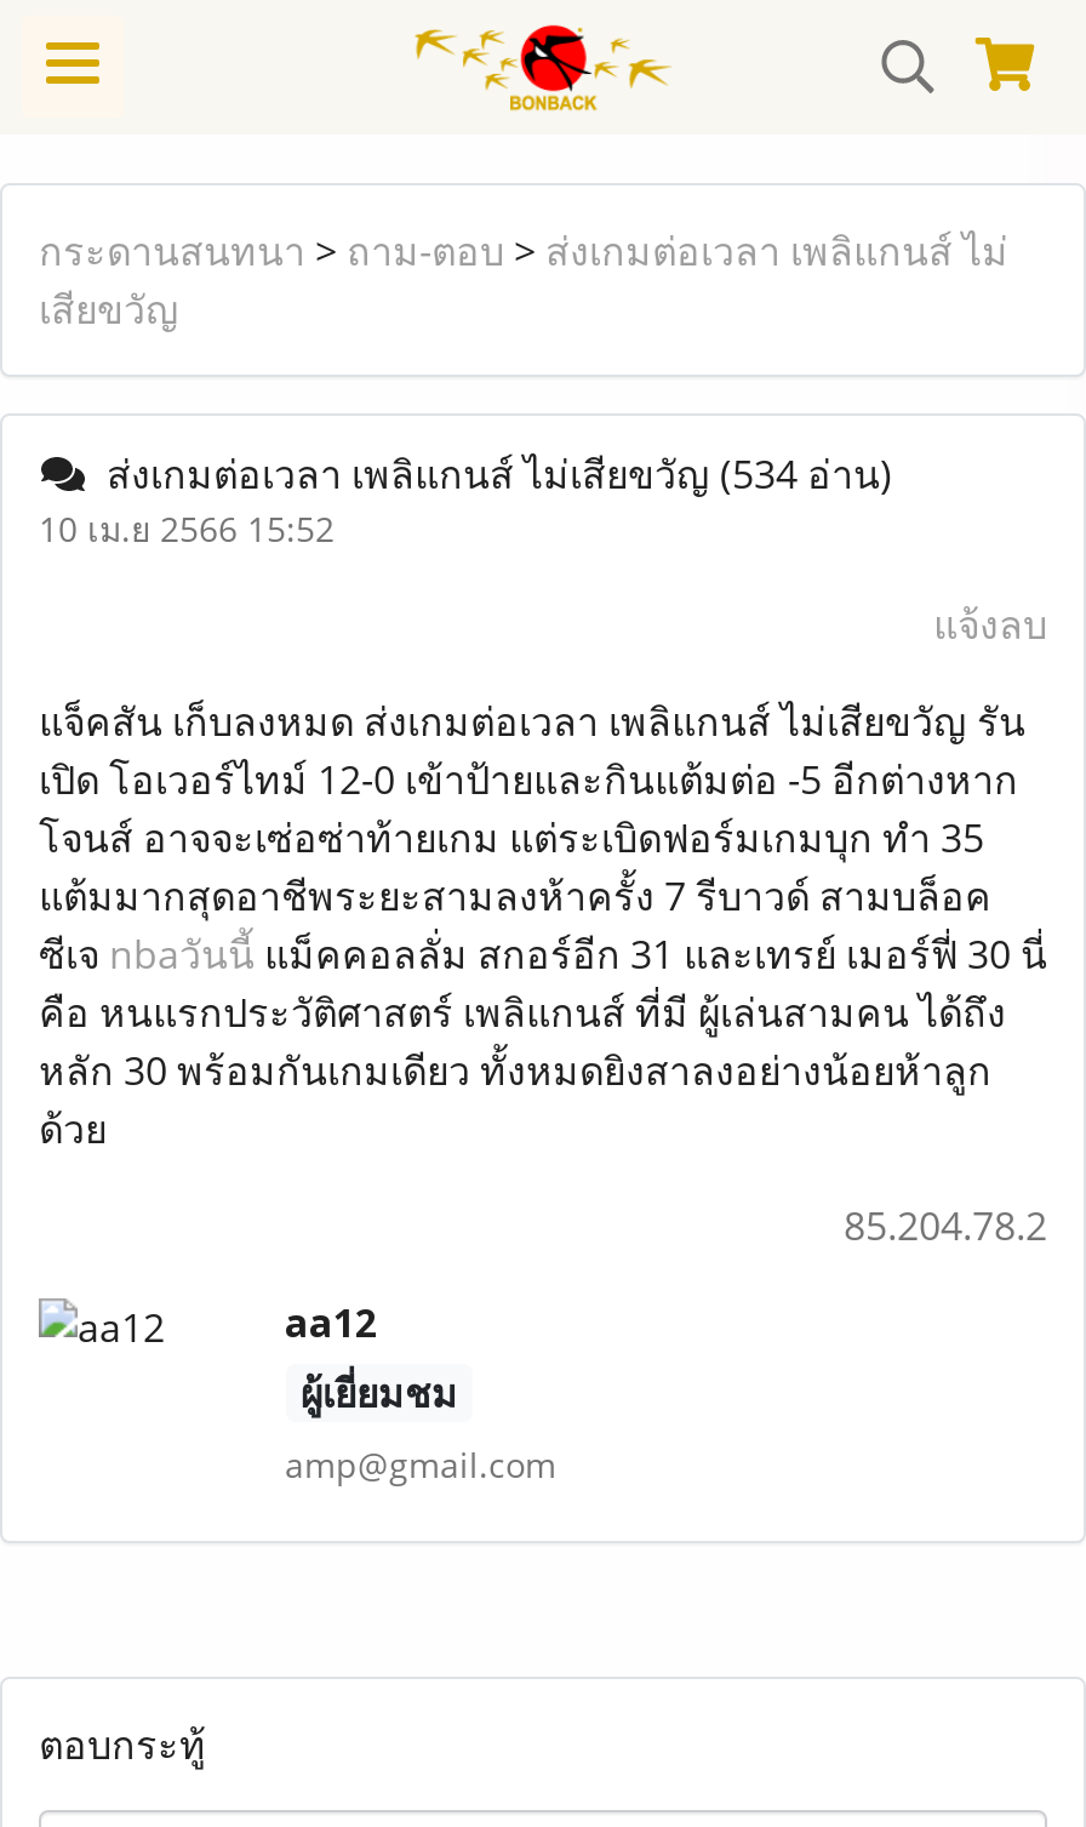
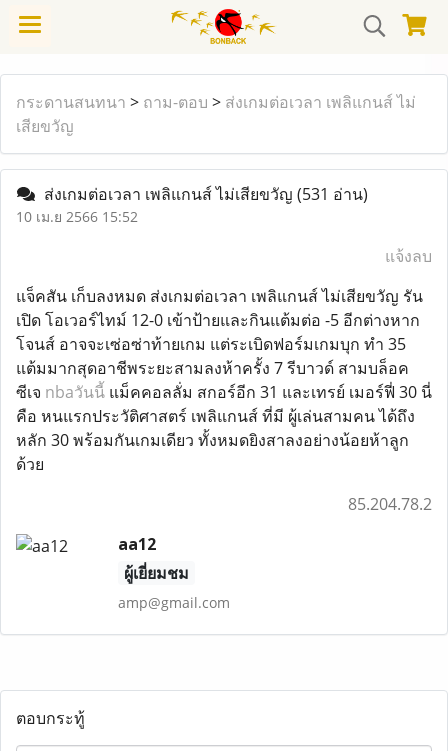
- ส่งเกมต่อเวลา เพลิแกนส์ ไม่เสียขวัญ(534 อ่าน)
+ ส่งเกมต่อเวลา เพลิแกนส์ ไม่เสียขวัญ(531 อ่าน)
